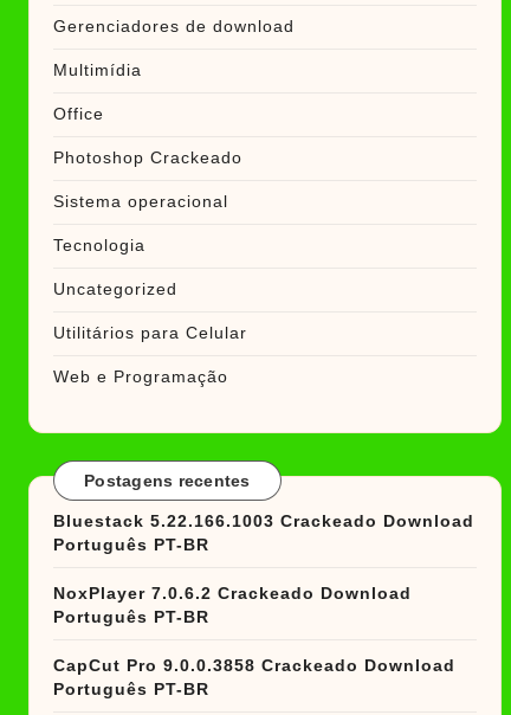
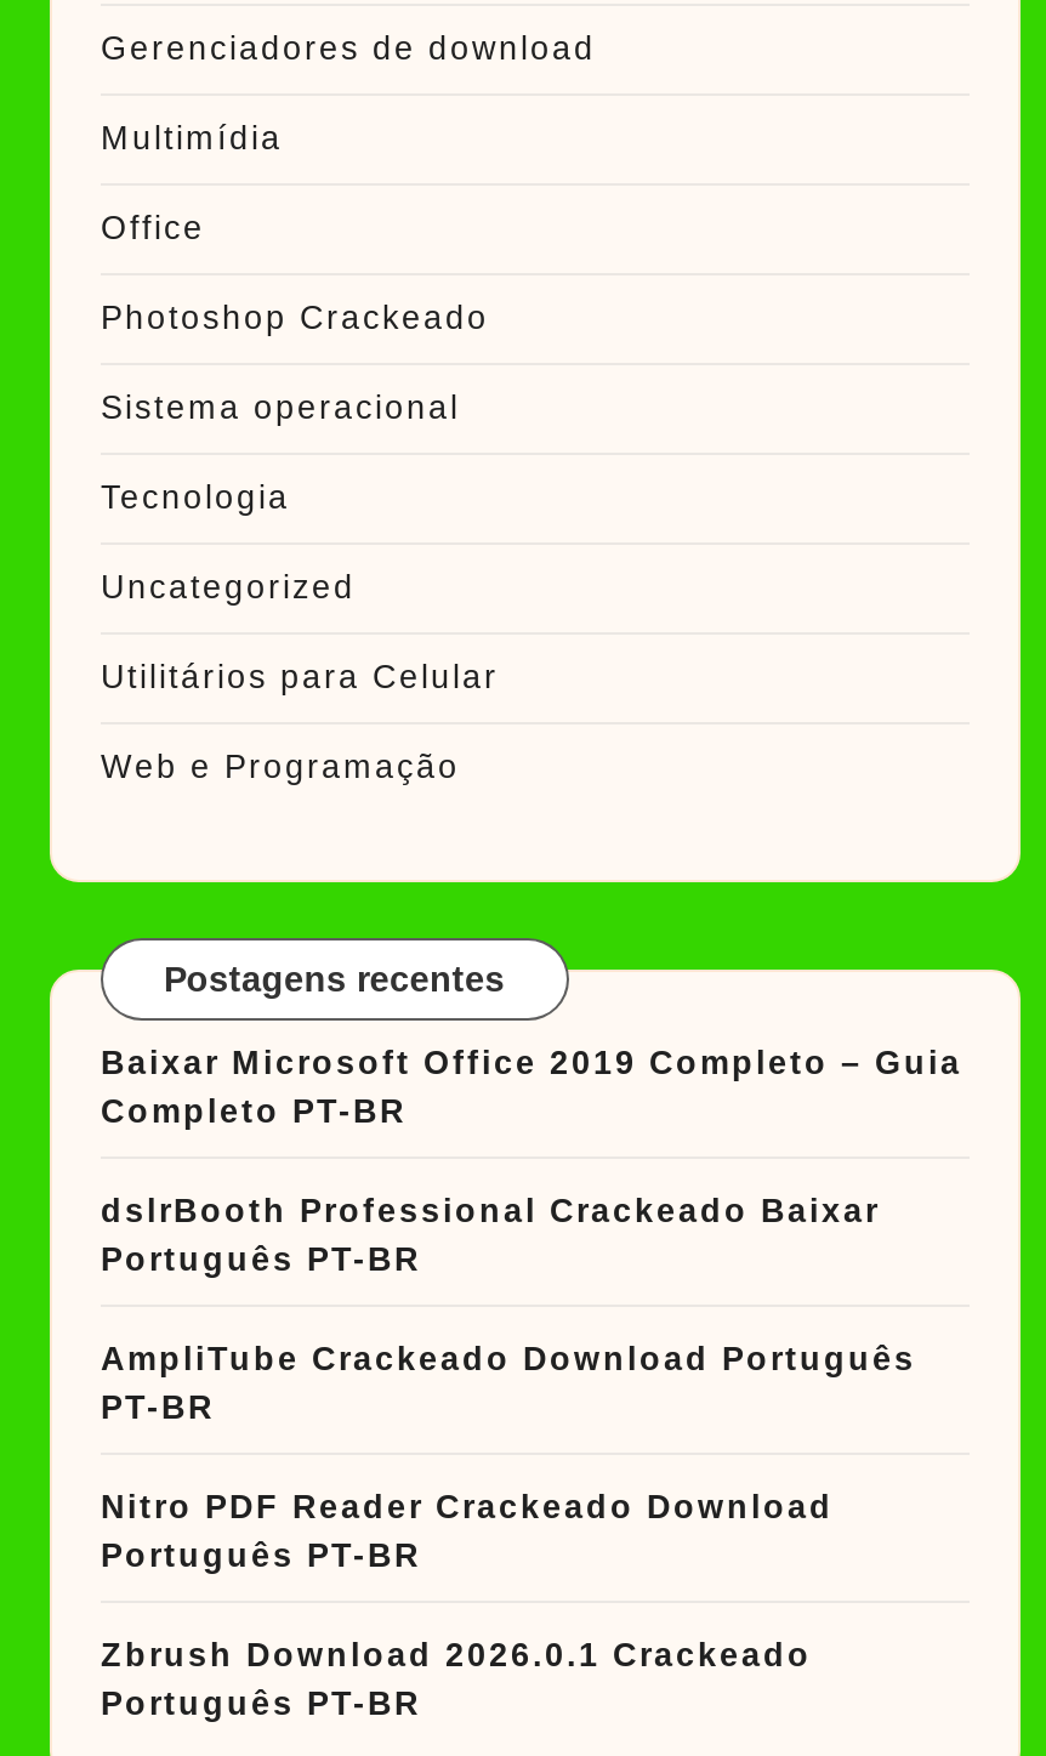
- Bluestack 5.22.166.1003 Crackeado Download
+ Baixar Microsoft Office 2019 Completo – Guia
+ Completo PT-BR
+ dslrBooth Professional Crackeado Baixar

- NoxPlayer 7.0.6.2 Crackeado Download
+ AmpliTube Crackeado Download Português
+ PT-BR
+ Nitro PDF Reader Crackeado Download

- CapCut Pro 9.0.0.3858 Crackeado Download
+ Zbrush Download 2026.0.1 Crackeado
